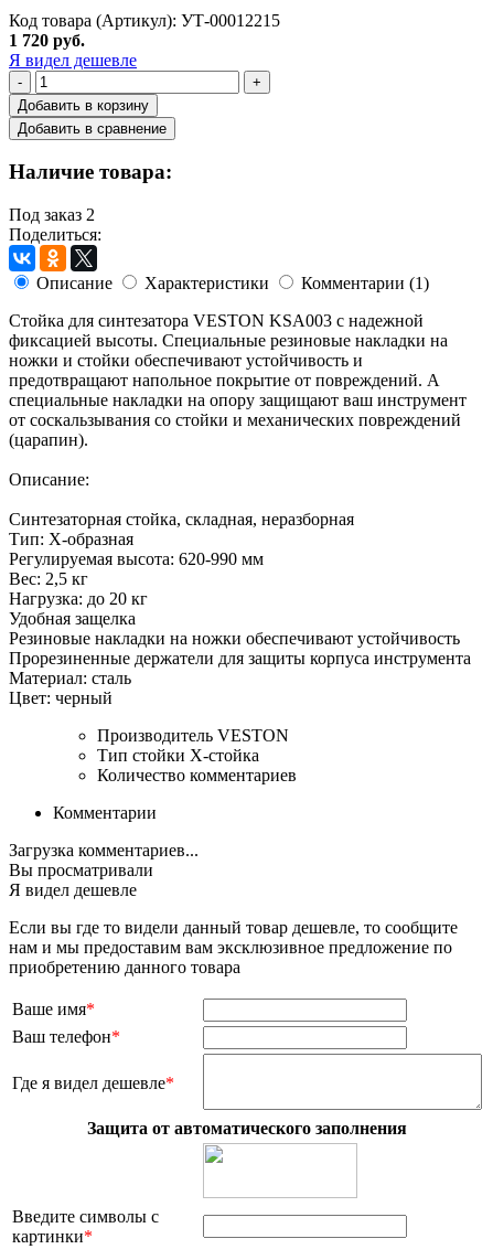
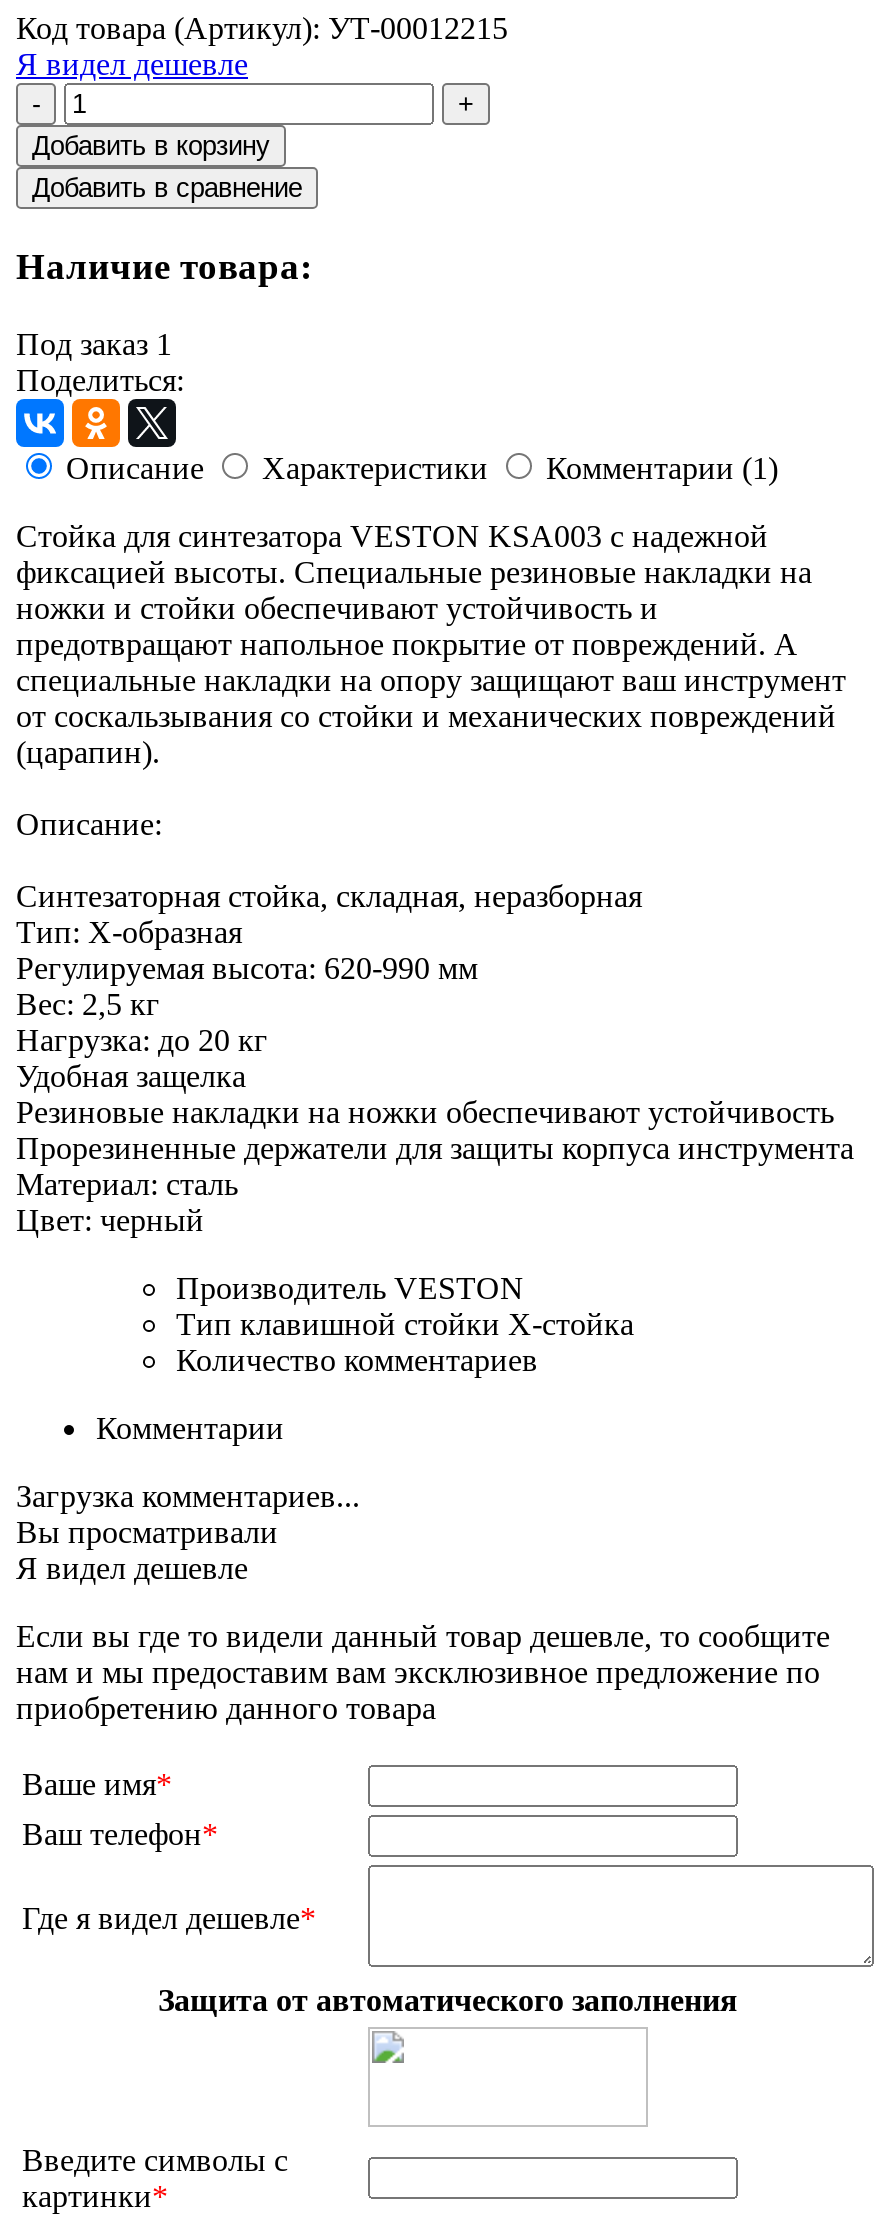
- 1 720 руб.

- Под заказ 2
+ Под заказ 1

- Тип стойки Х-стойка
+ Тип клавишной стойки Х-стойка
